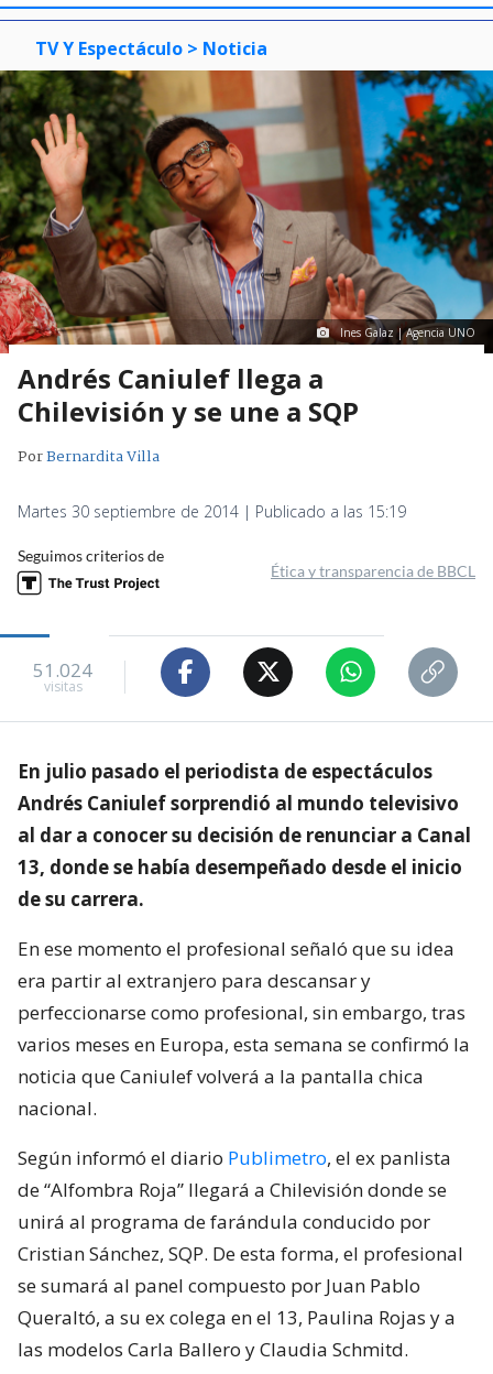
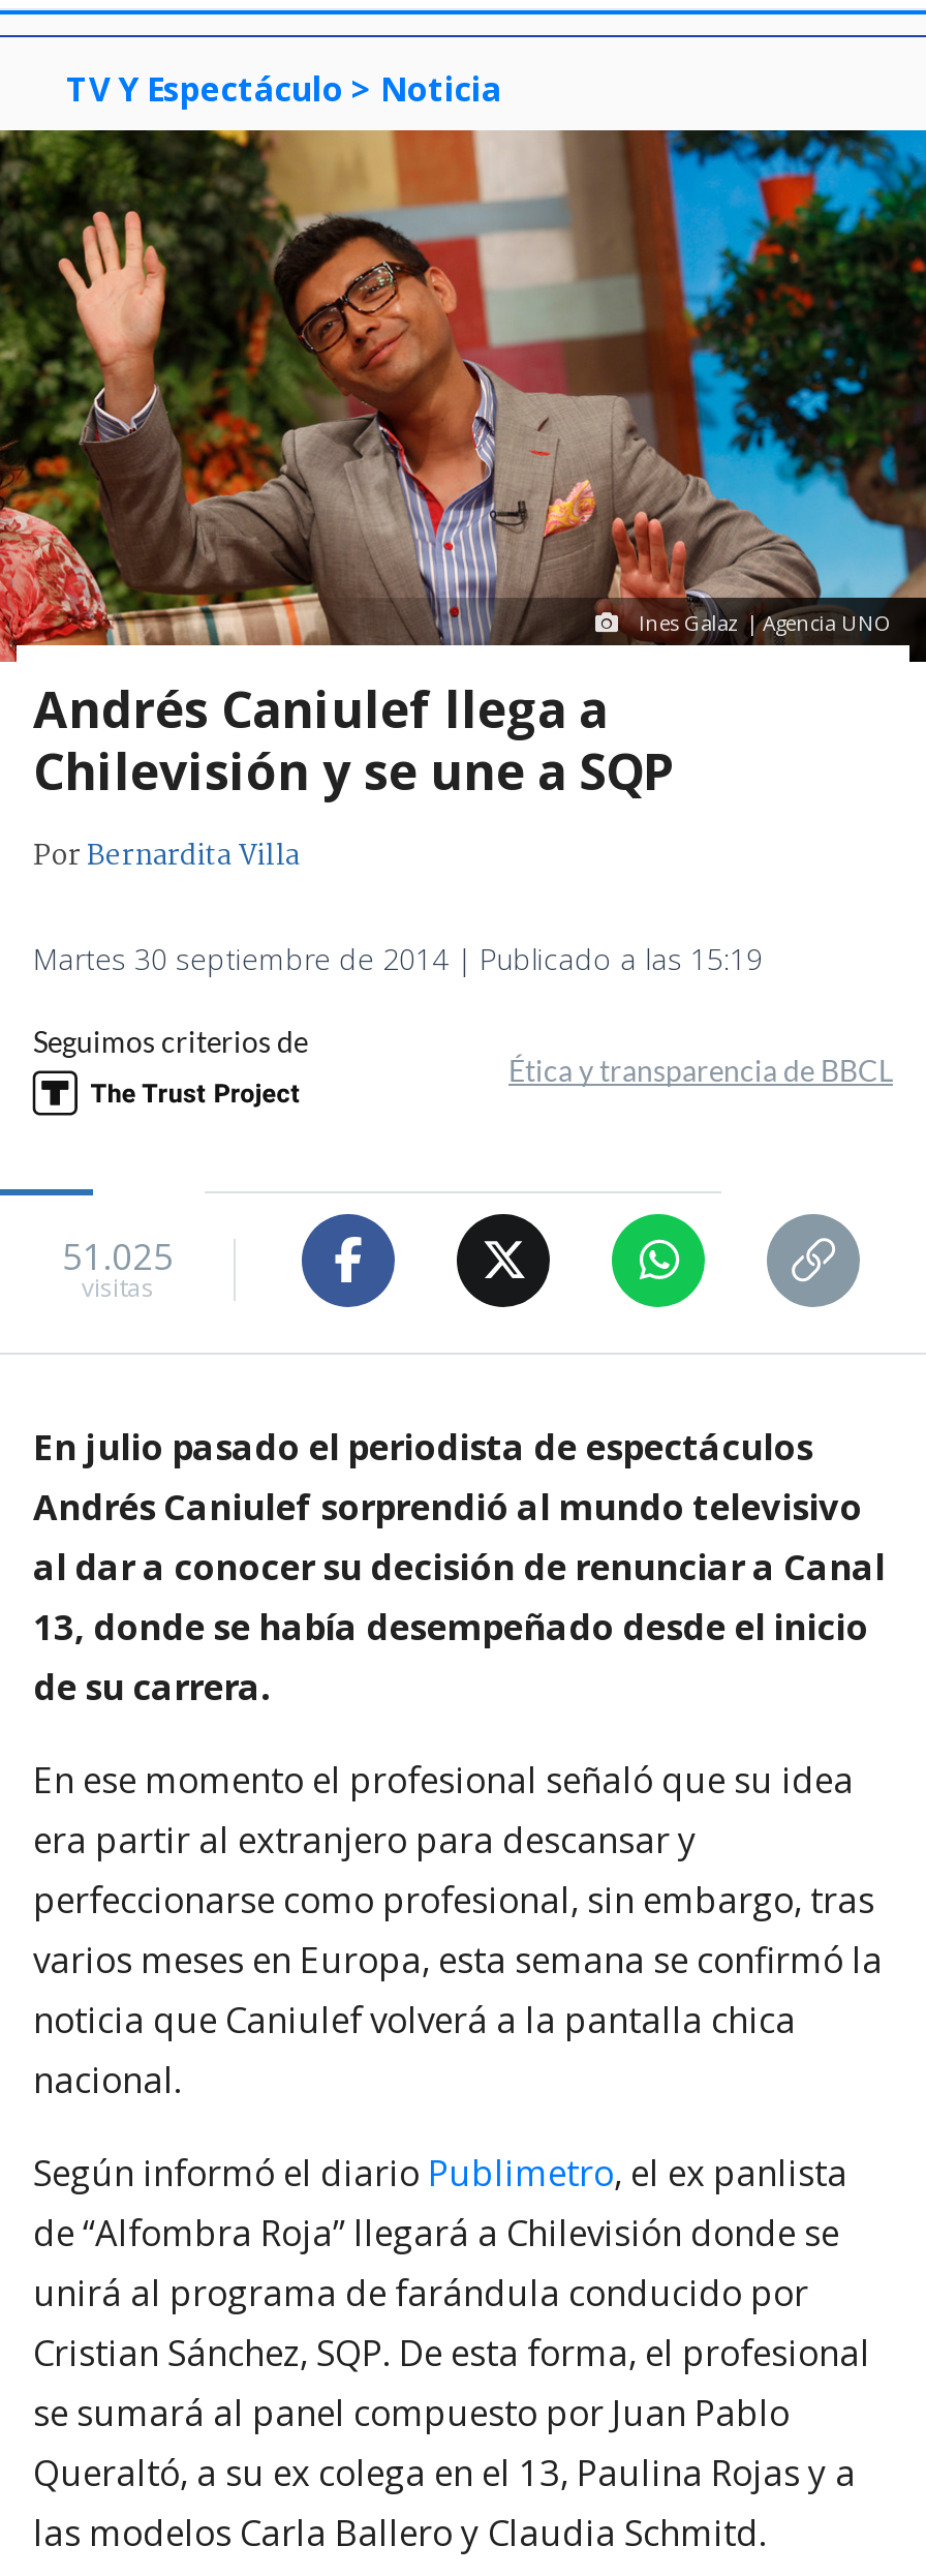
- 51.024
+ 51.025
